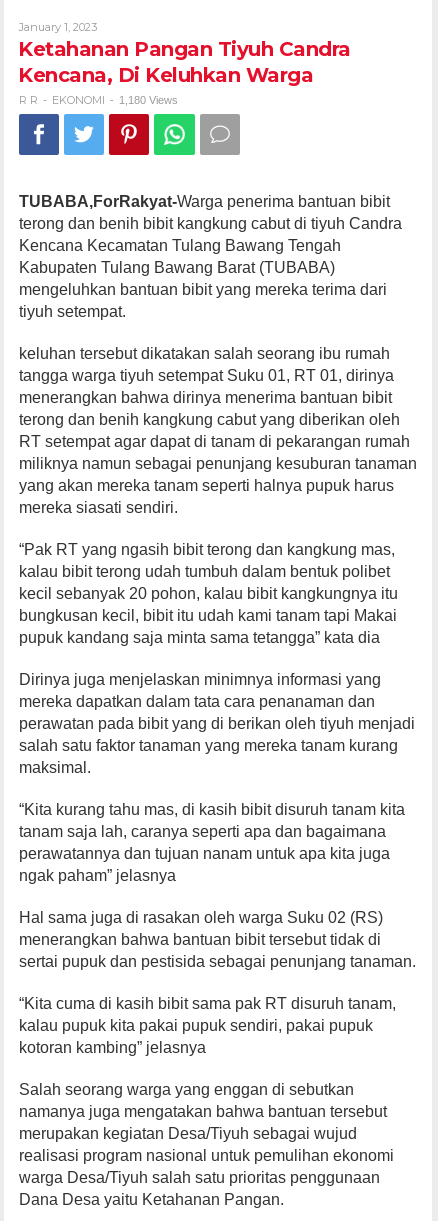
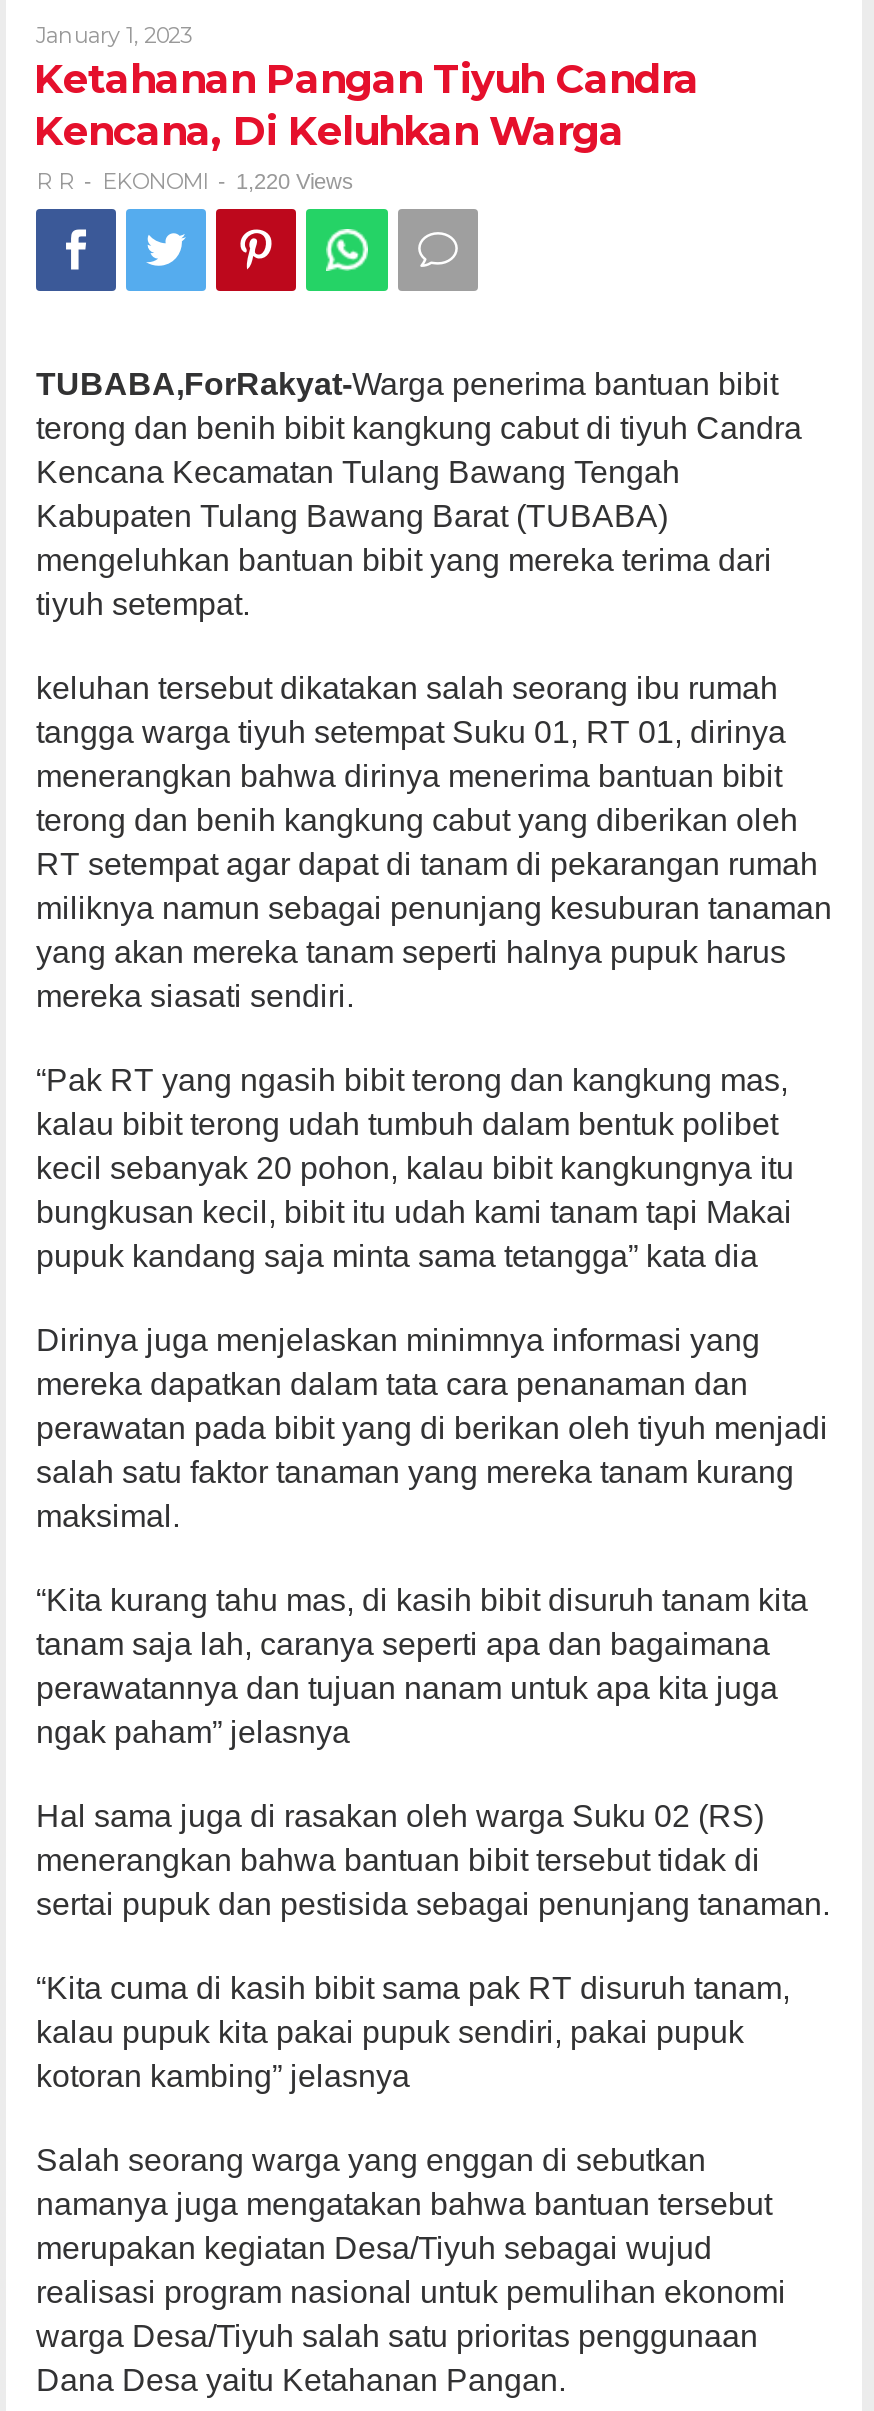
- R R - EKONOMI - 1,180 Views
+ R R - EKONOMI - 1,220 Views
